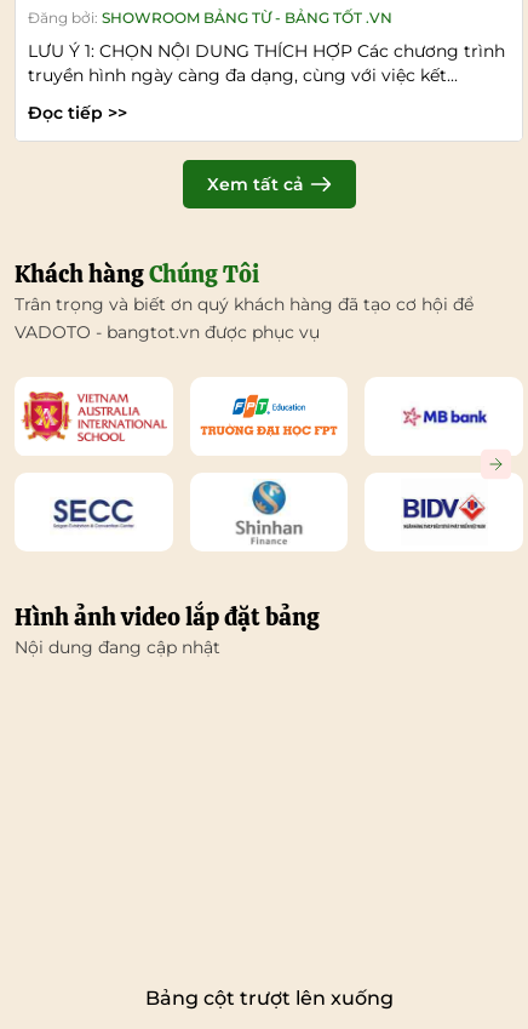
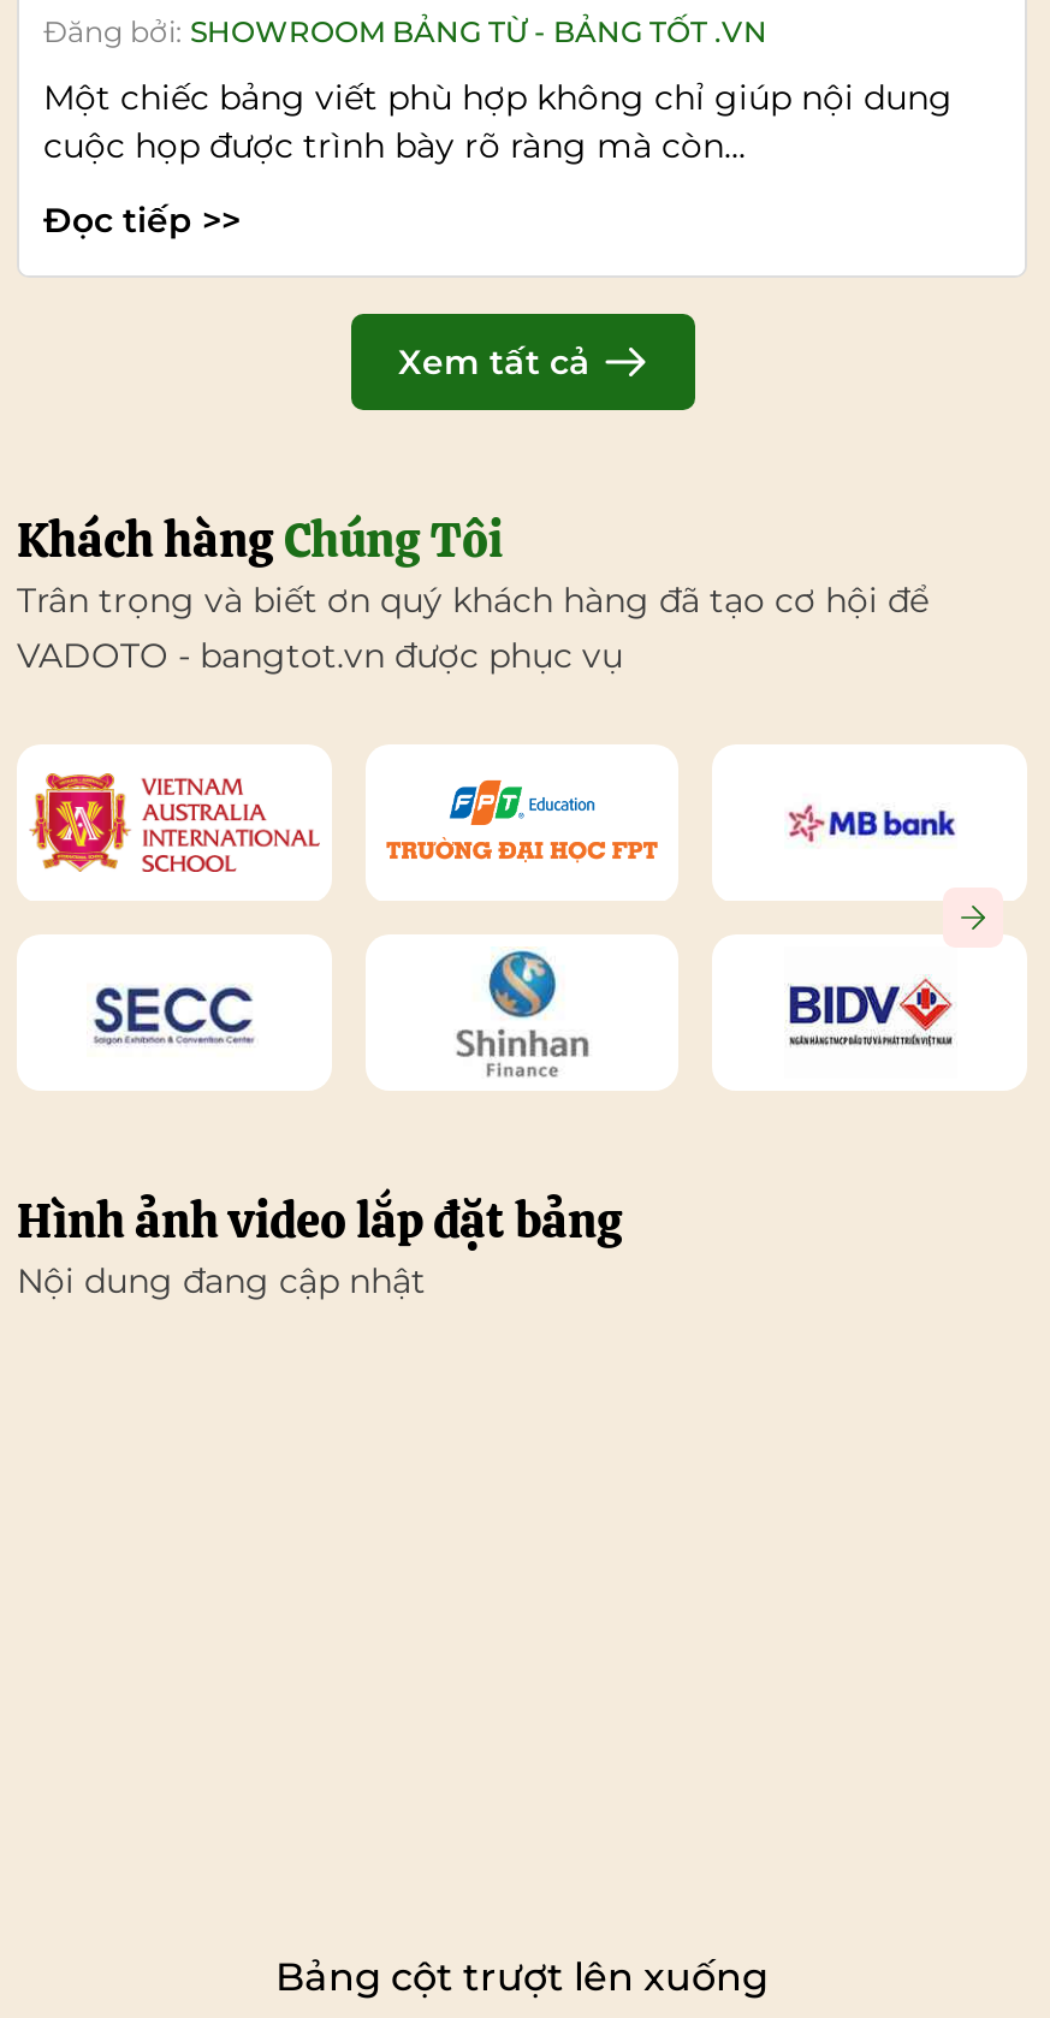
- LƯU Ý 1: CHỌN NỘI DUNG THÍCH HỢP Các chương trình
- truyền hình ngày càng đa dạng, cùng với việc kết...
+ Một chiếc bảng viết phù hợp không chỉ giúp nội dung
+ cuộc họp được trình bày rõ ràng mà còn...
